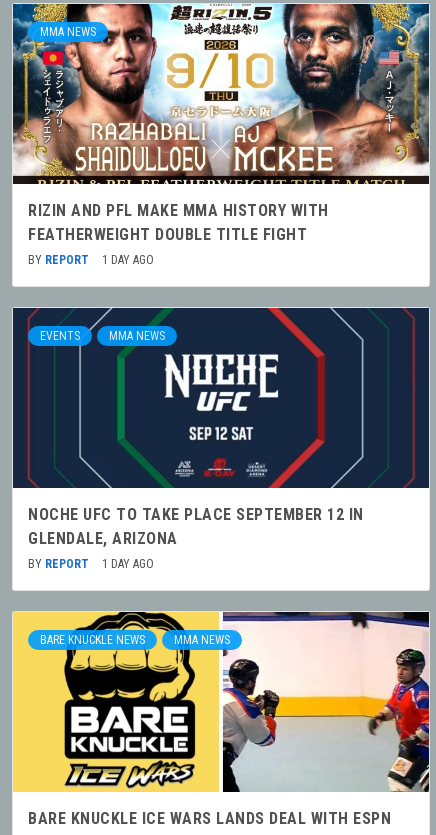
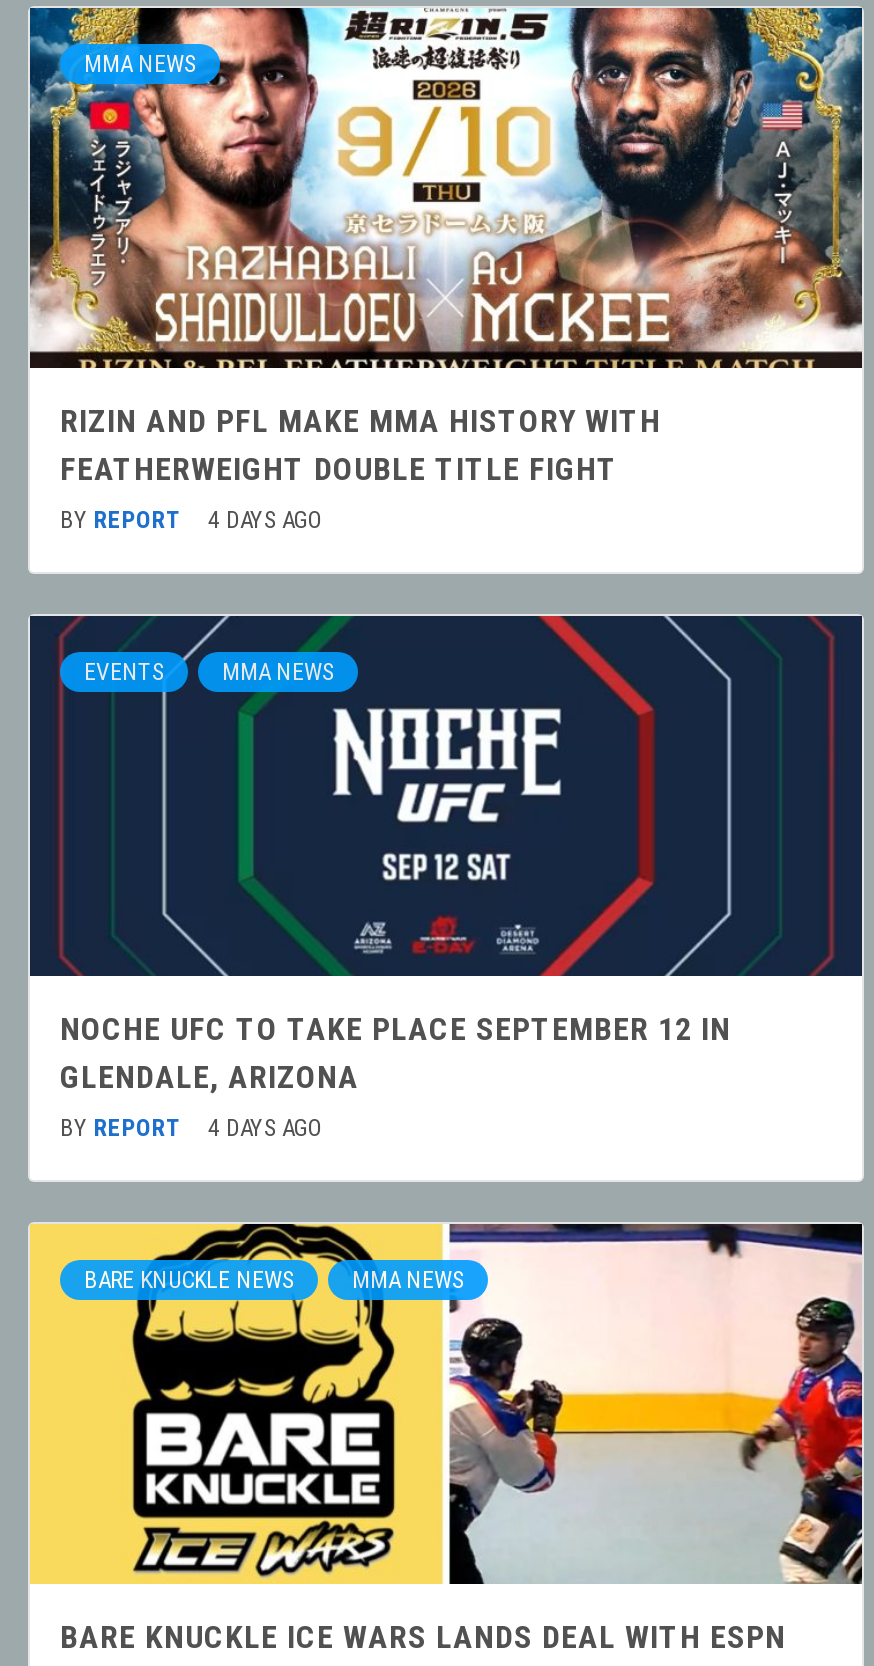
- BY REPORT 1 DAY AGO
+ BY REPORT 4 DAYS AGO

- BY REPORT 1 DAY AGO
+ BY REPORT 4 DAYS AGO
